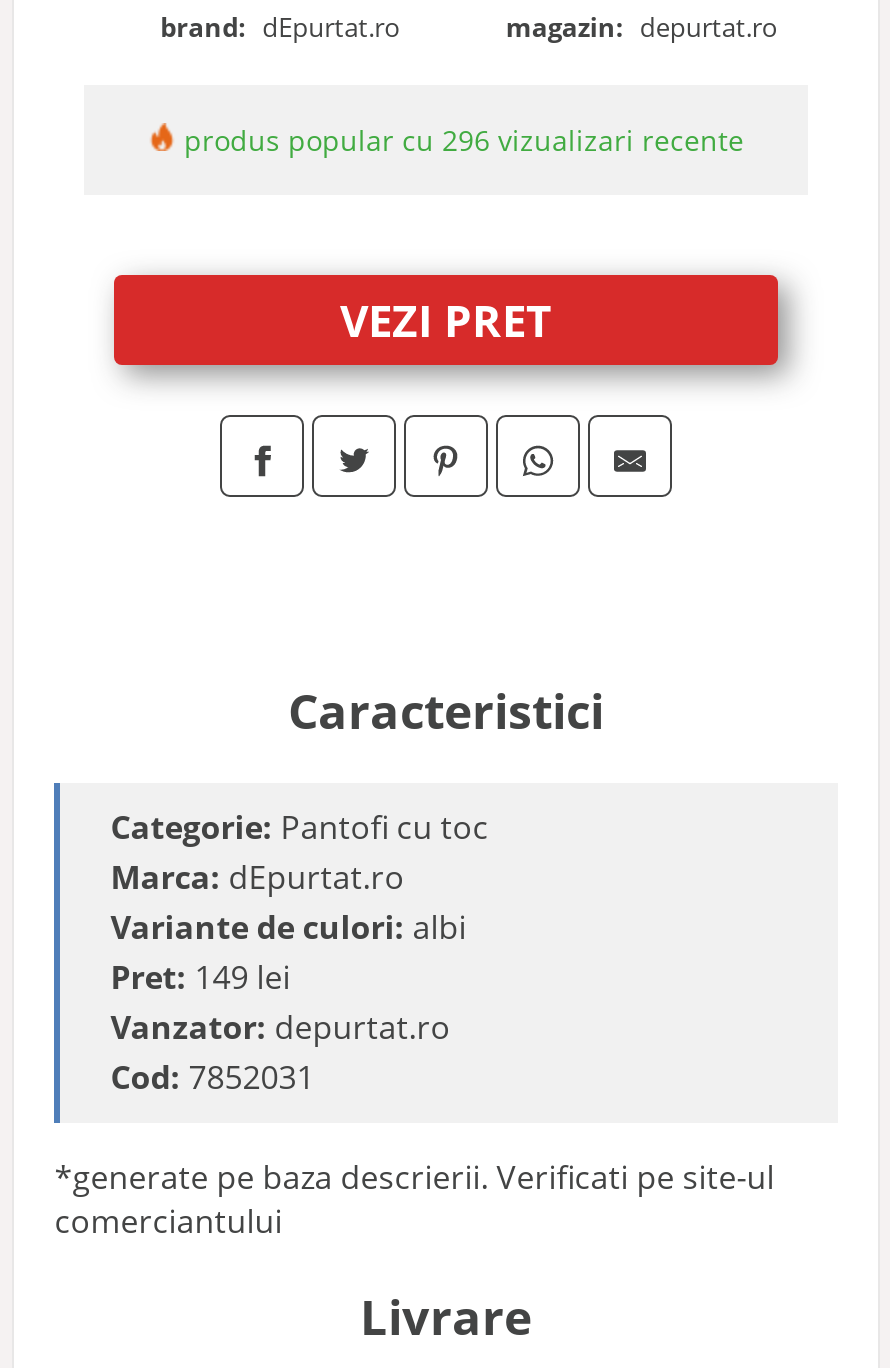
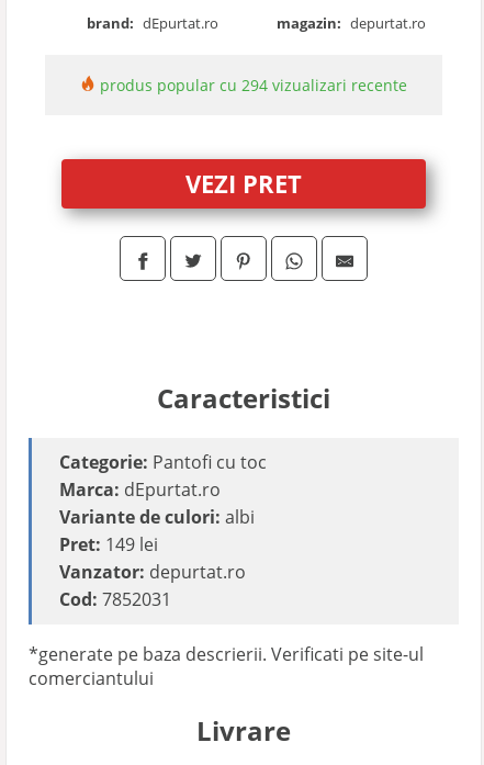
- produs popular cu 296 vizualizari recente
+ produs popular cu 294 vizualizari recente
